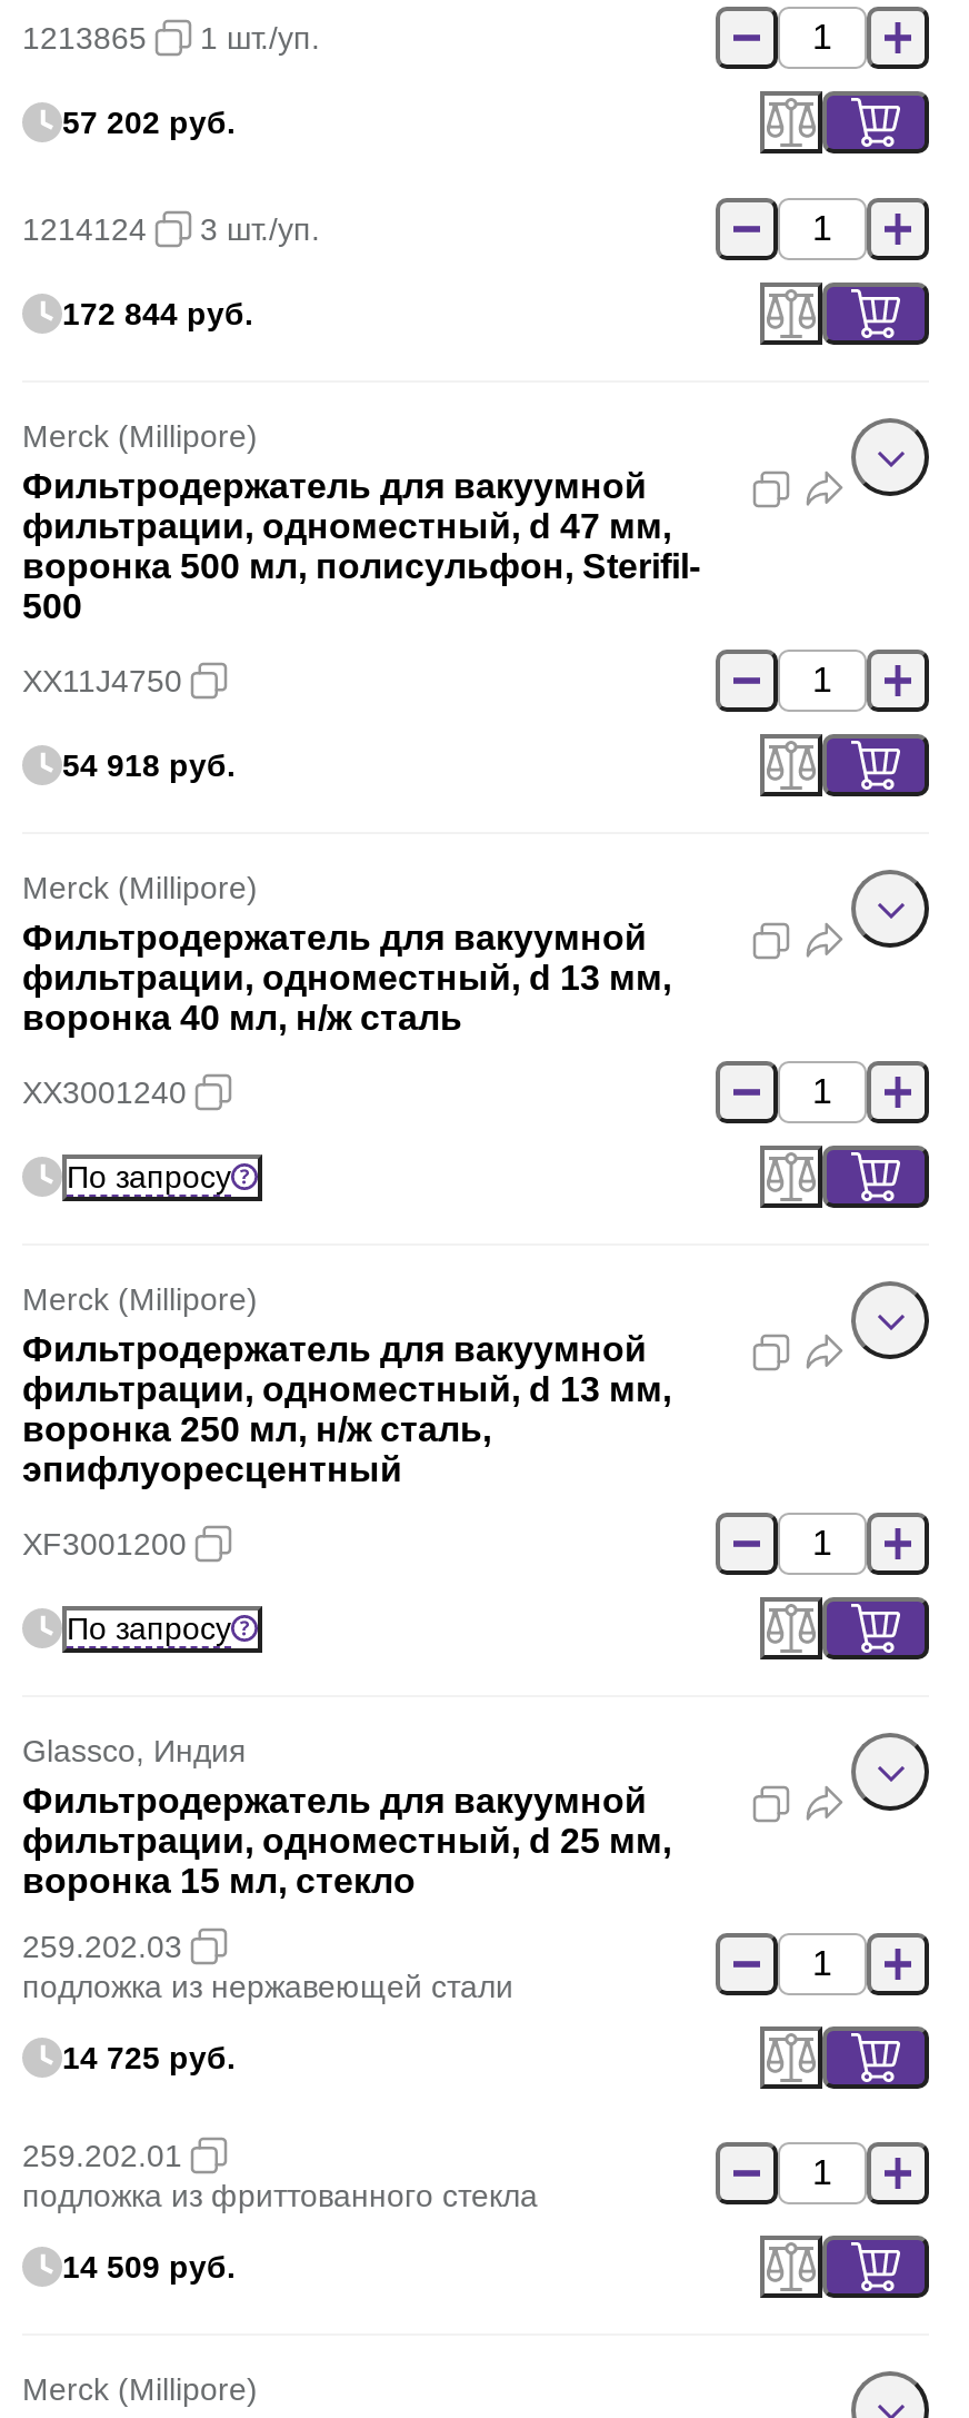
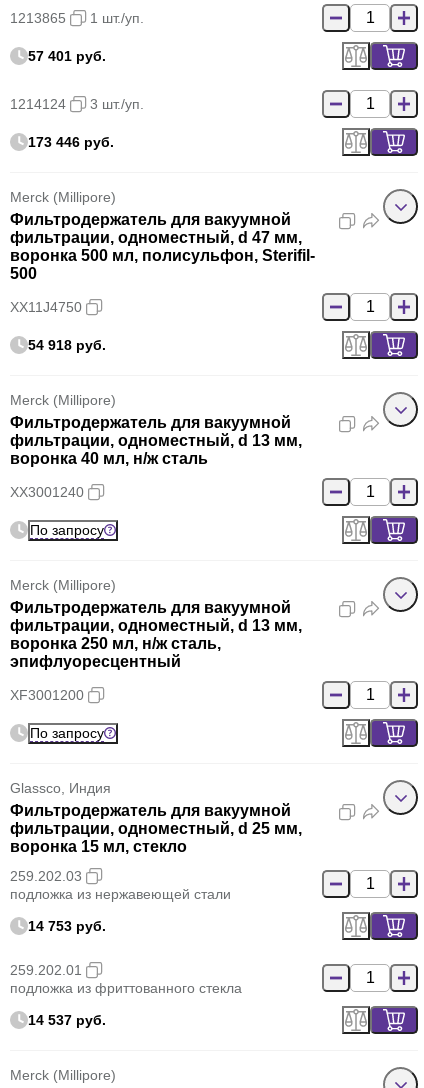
- 57 202 руб.
+ 57 401 руб.

- 172 844 руб.
+ 173 446 руб.

- 14 725 руб.
+ 14 753 руб.

- 14 509 руб.
+ 14 537 руб.
